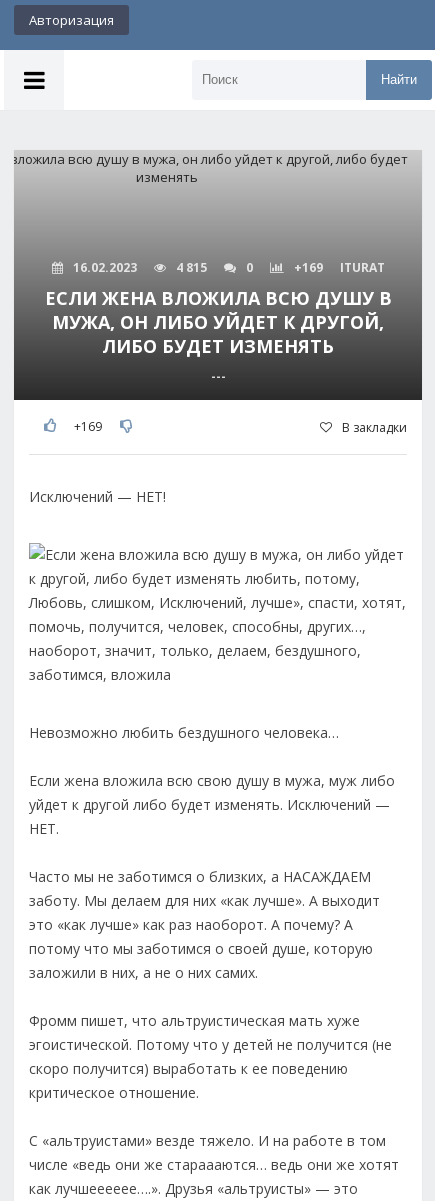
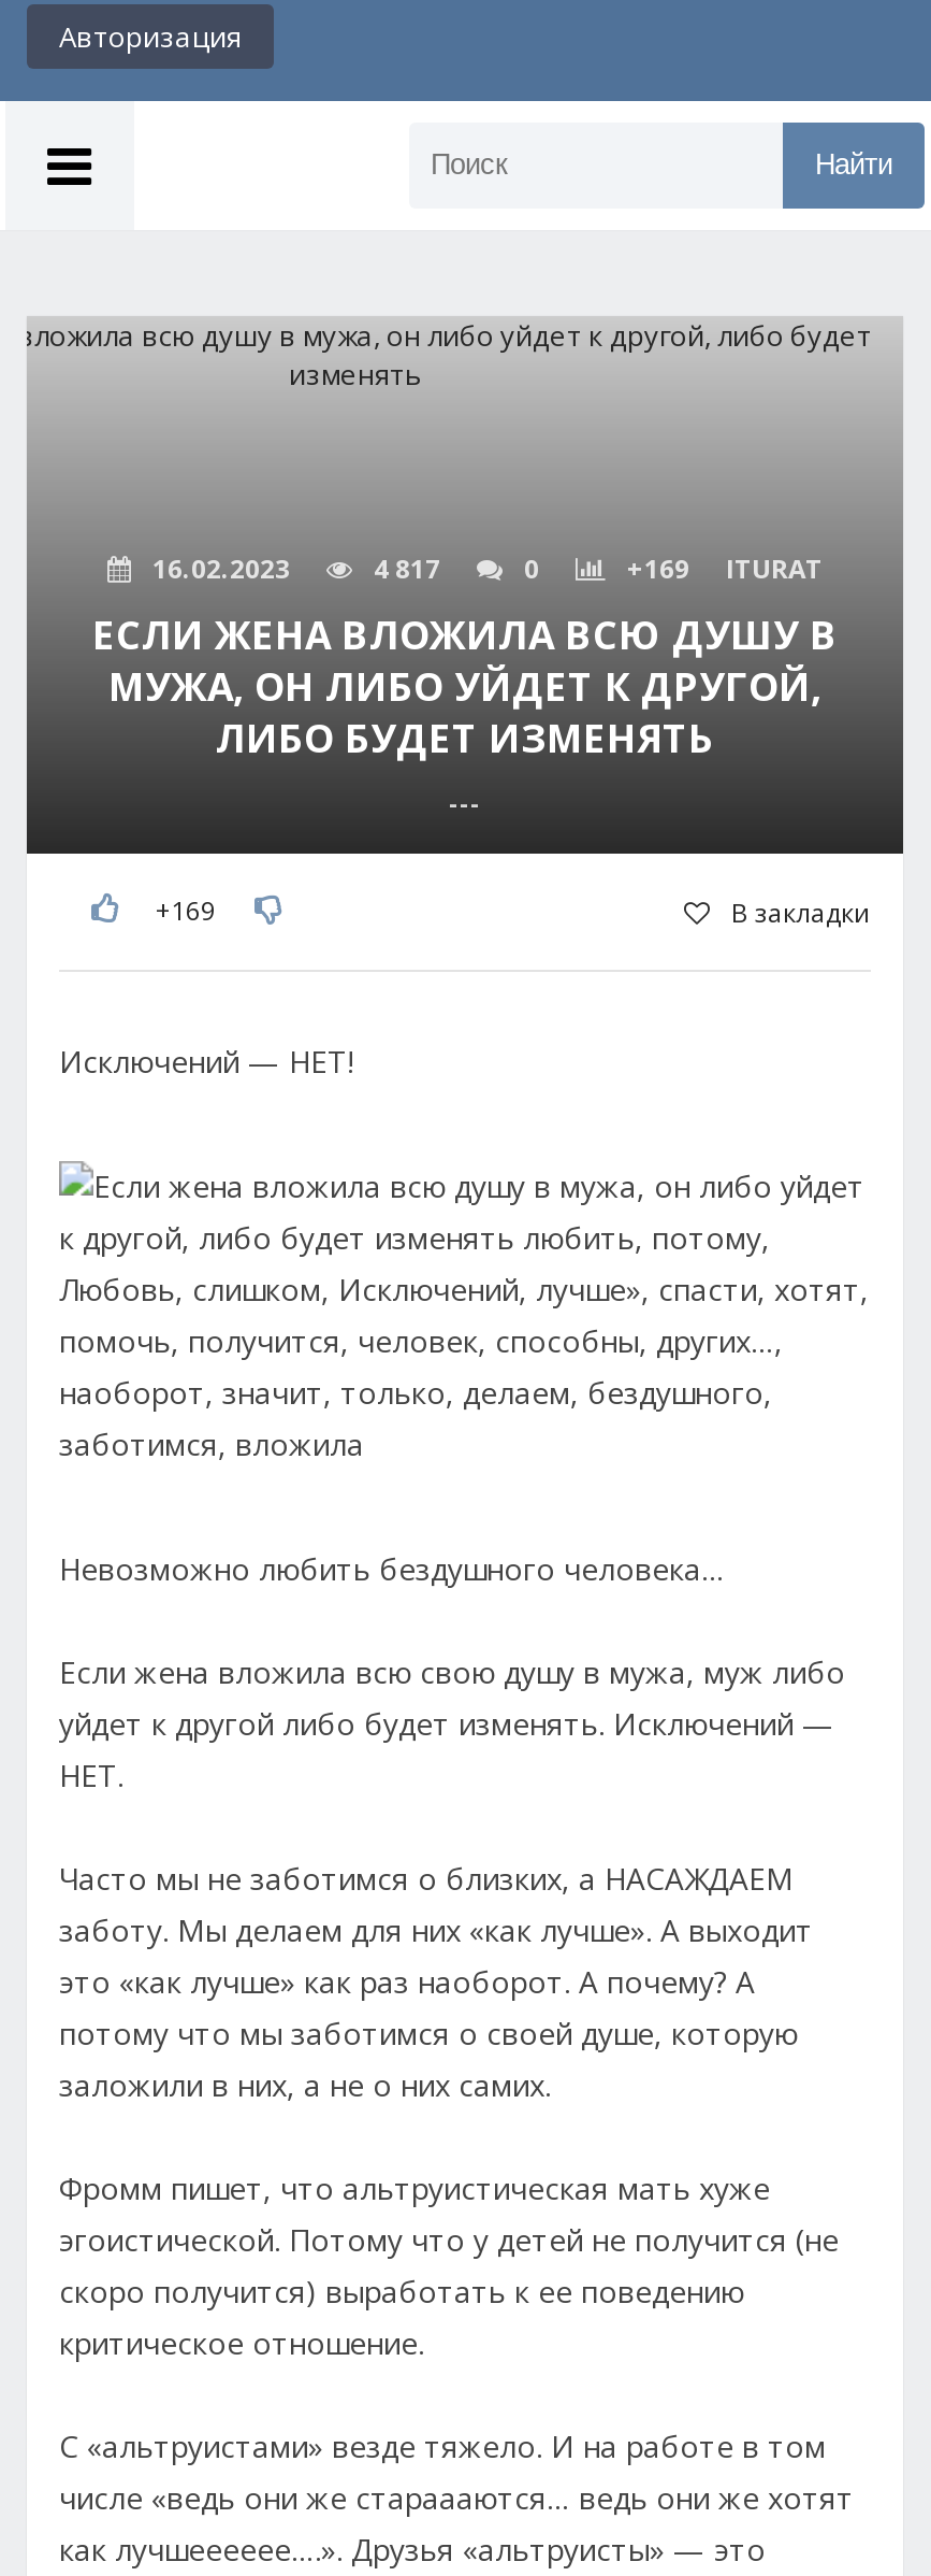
- 4 815
+ 4 817
